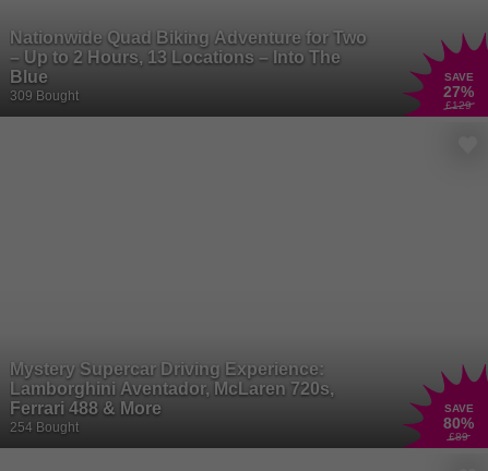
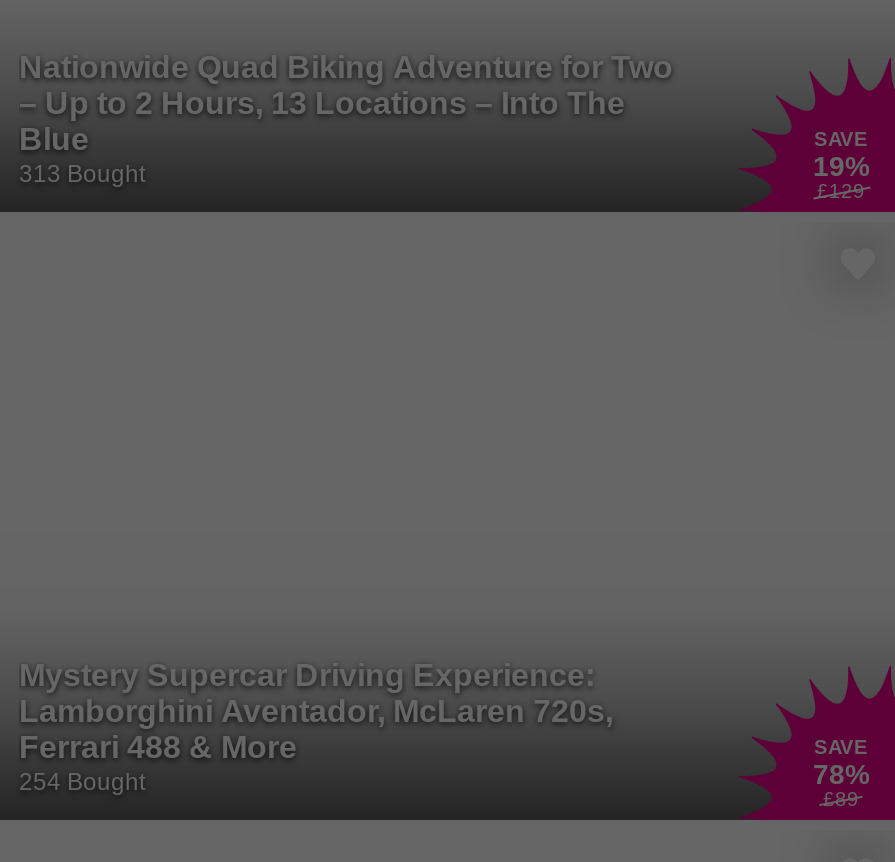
- 309 Bought
+ 313 Bought

- 27%
+ 19%

- 80%
+ 78%
